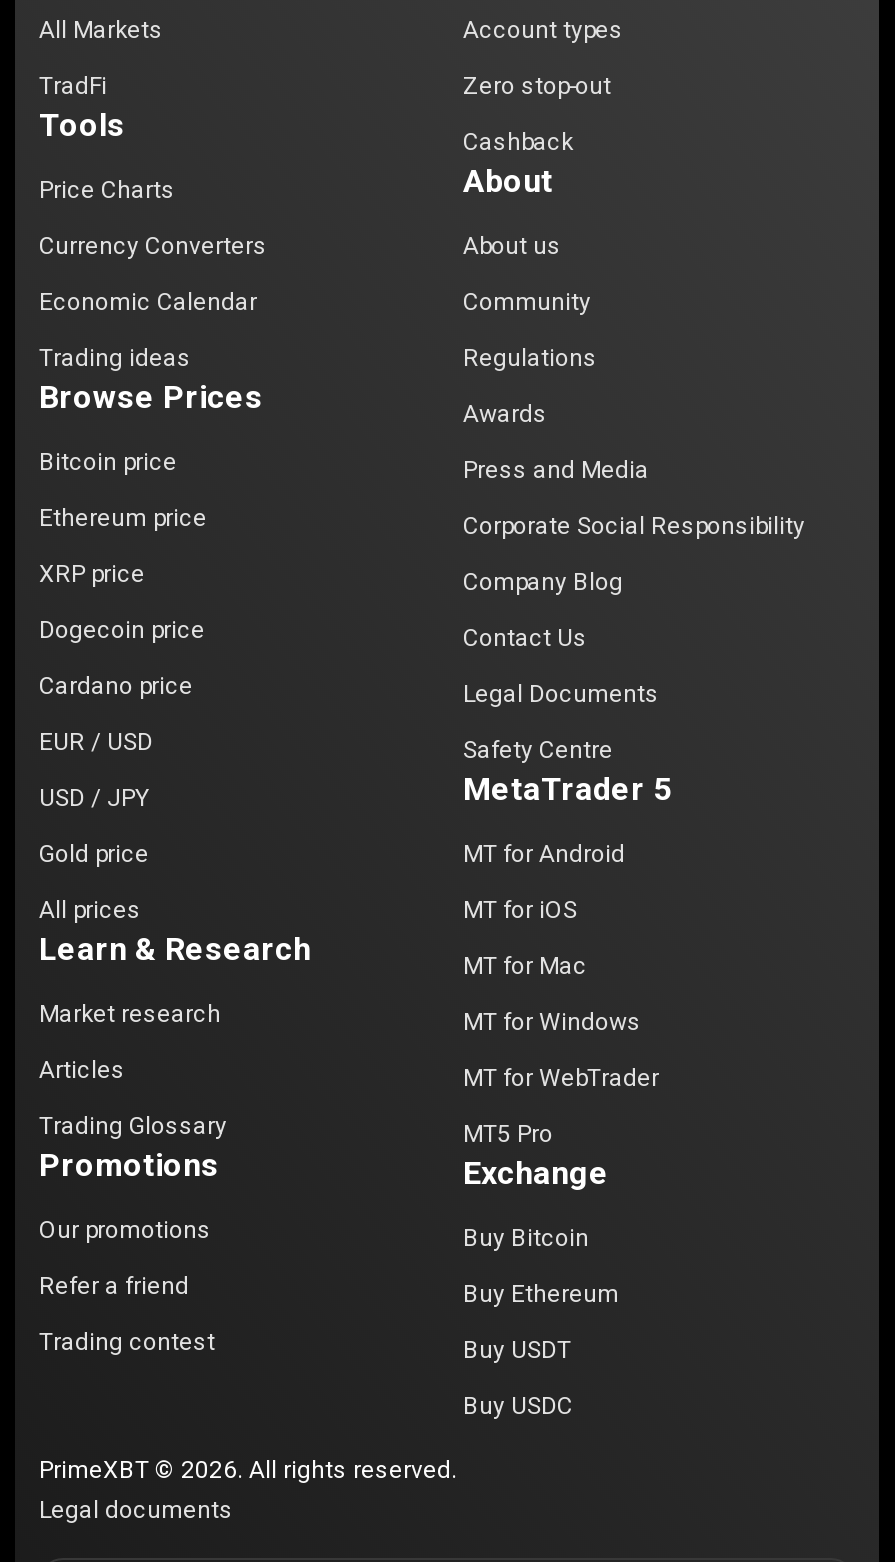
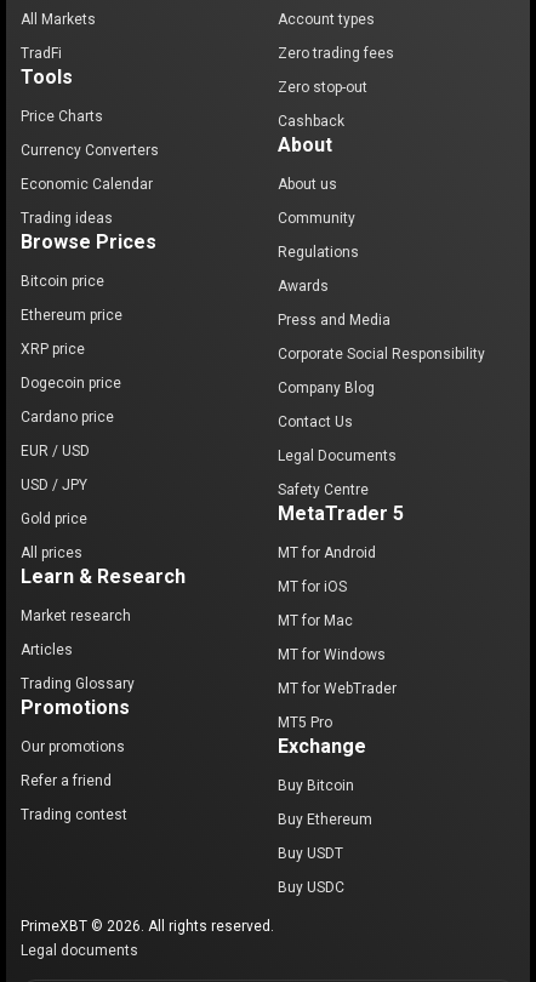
+ Zero trading fees
